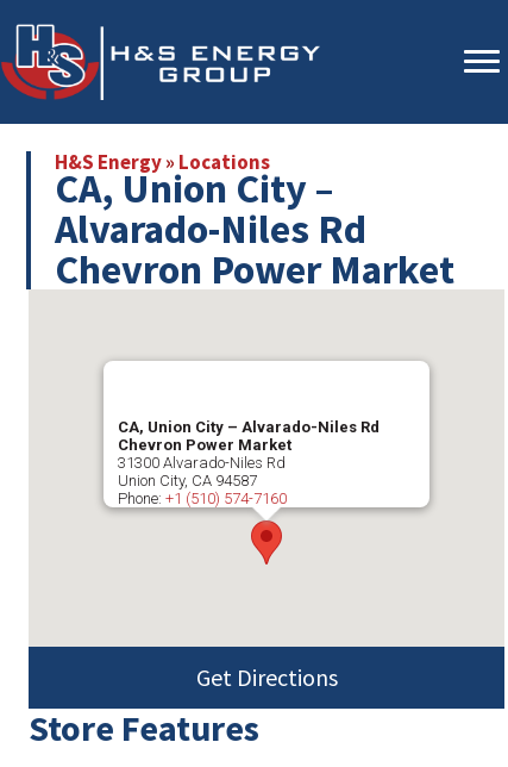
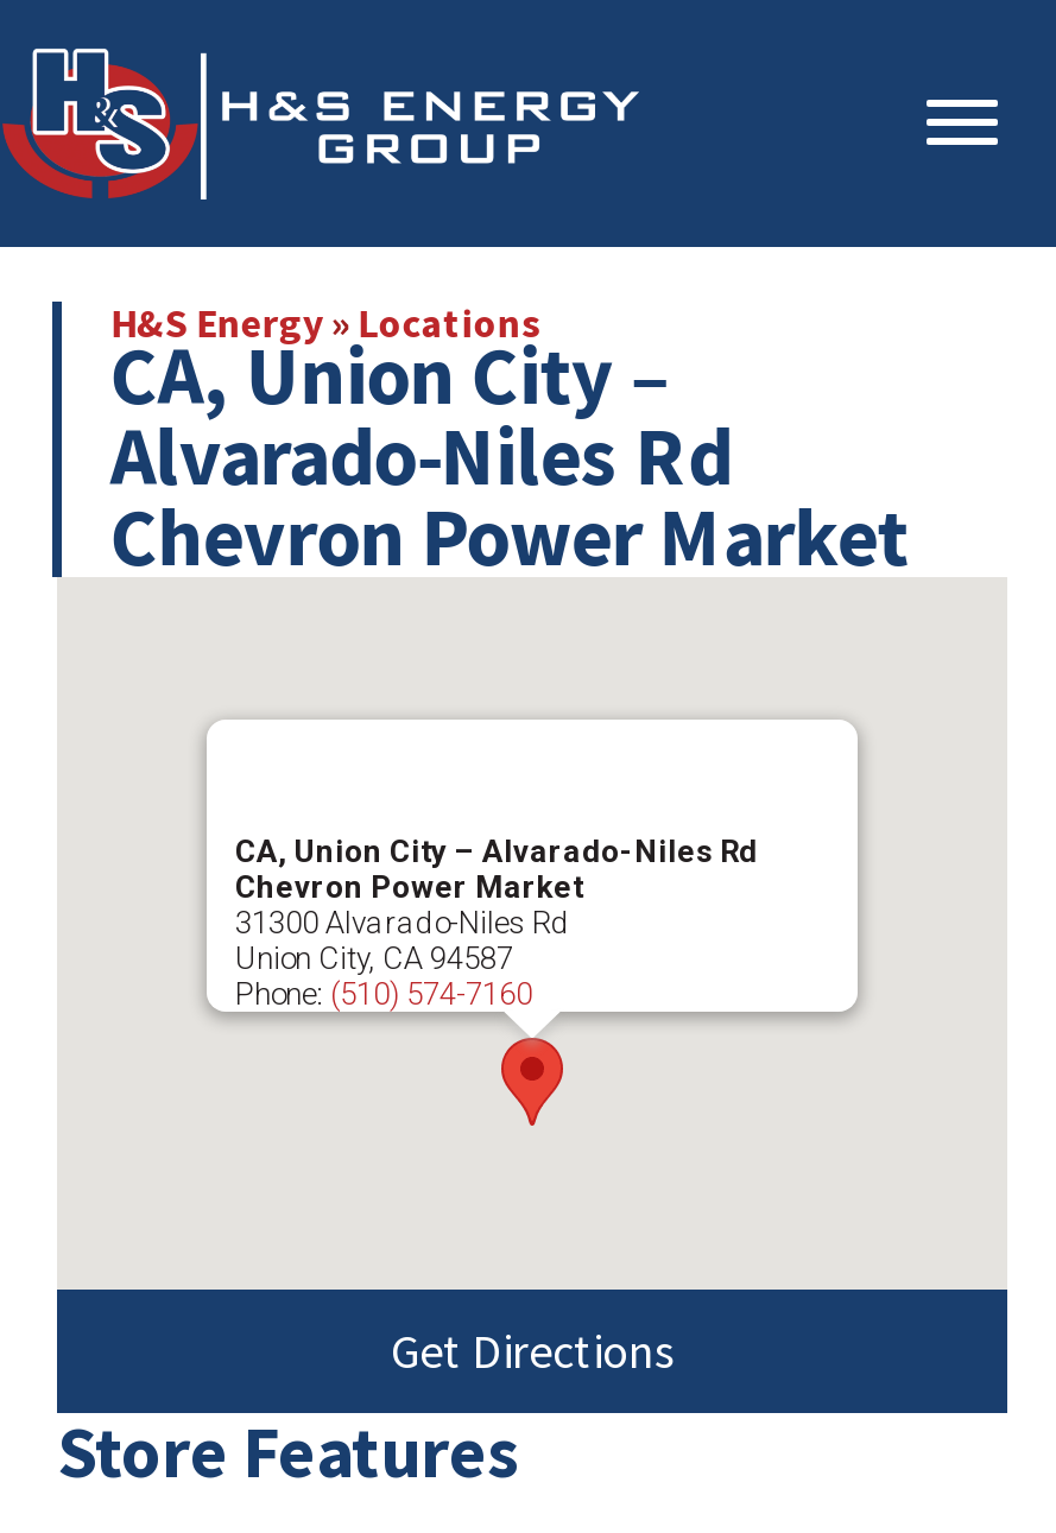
- Phone: +1 (510) 574-7160
+ Phone: (510) 574-7160
